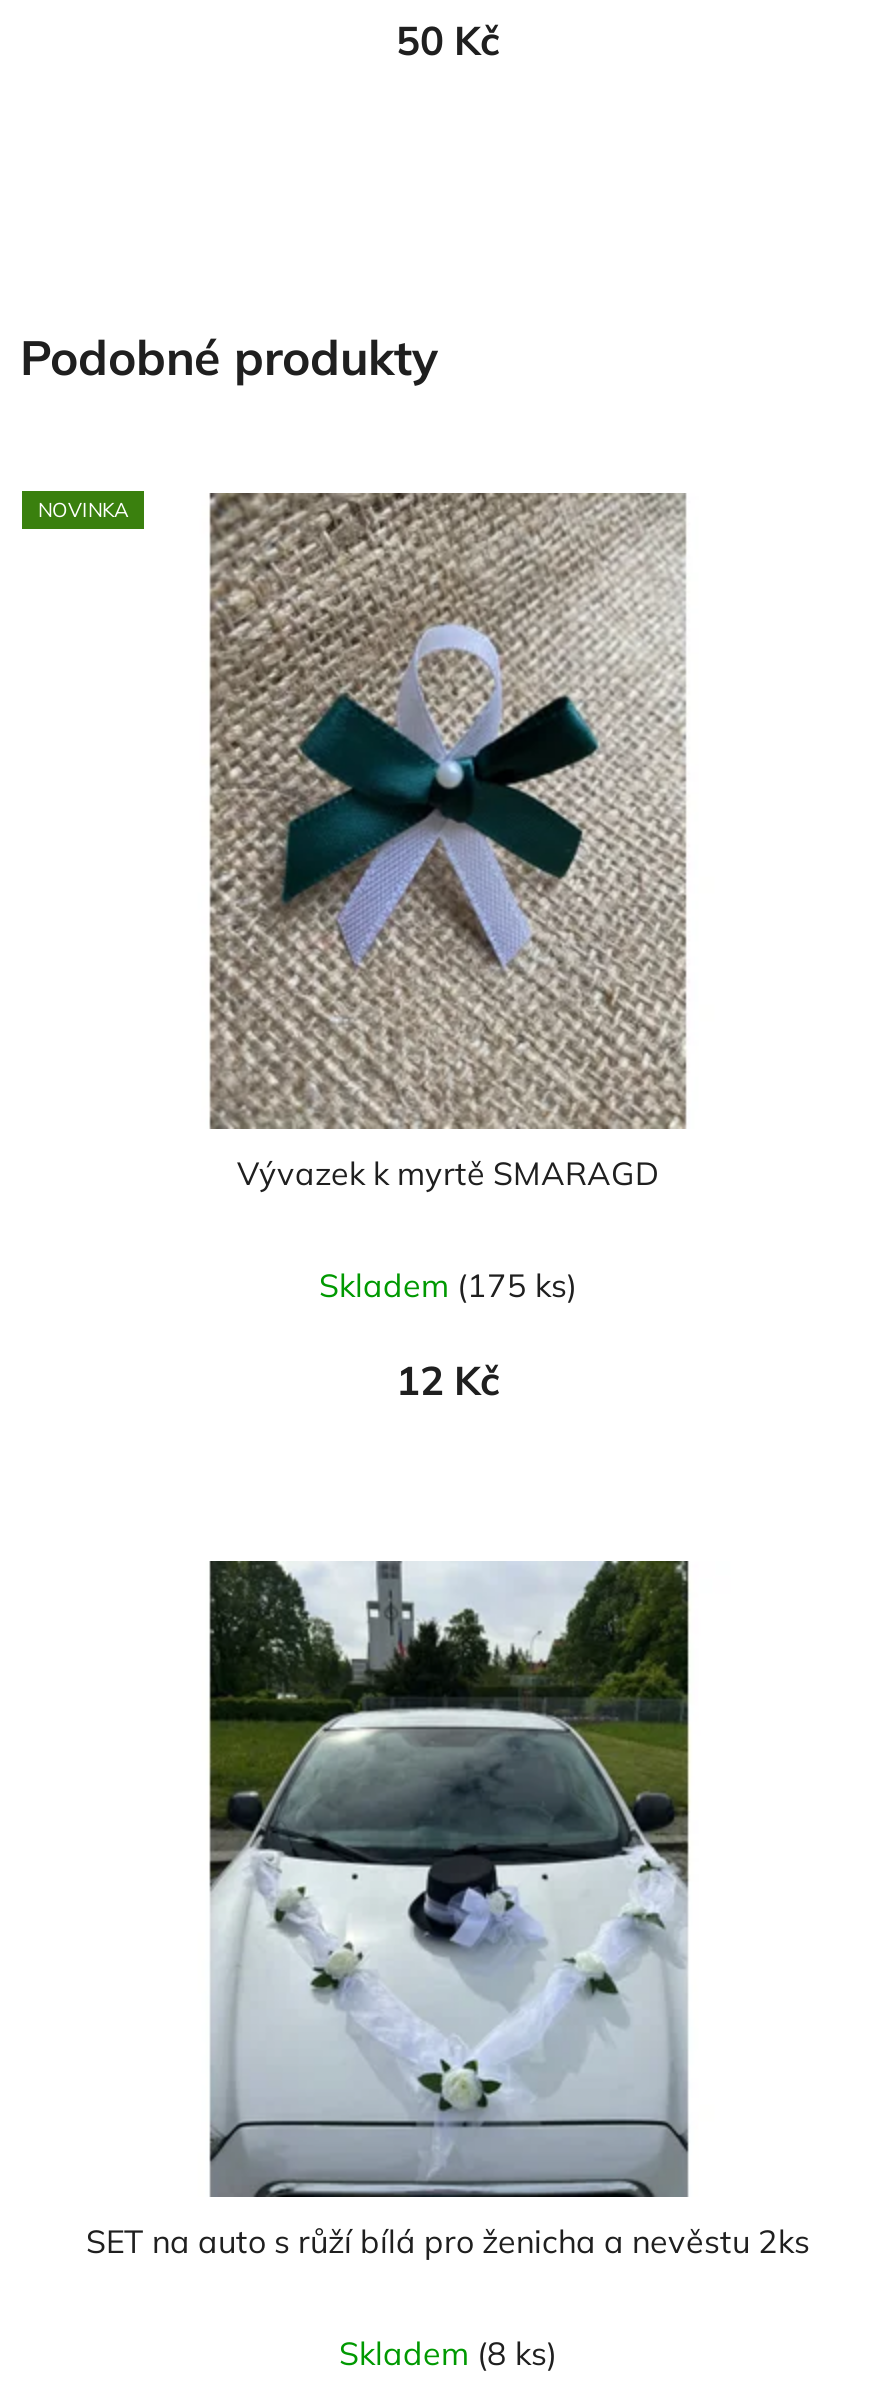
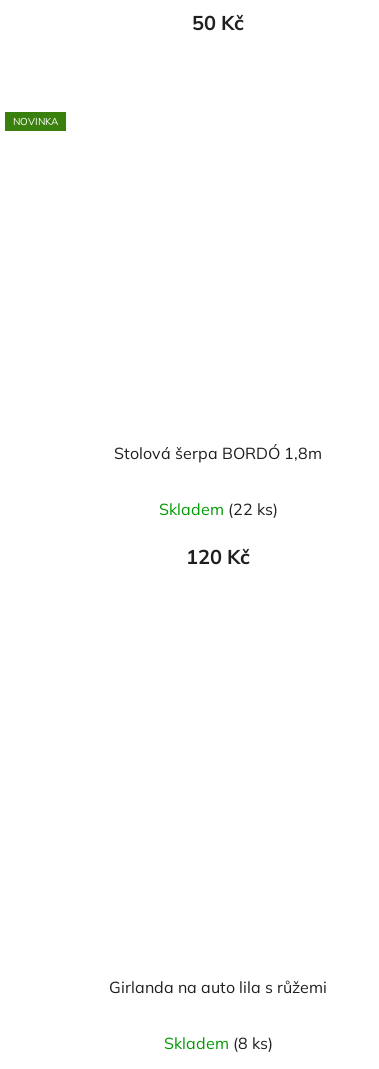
- Podobné produkty

- [image]

- Vývazek k myrtě SMARAGD
+ Stolová šerpa BORDÓ 1,8m

- Skladem (175 ks)
+ Skladem (22 ks)

- 12 Kč
+ 120 Kč

- [image]

- SET na auto s růží bílá pro ženicha a nevěstu 2ks
+ Girlanda na auto lila s růžemi
